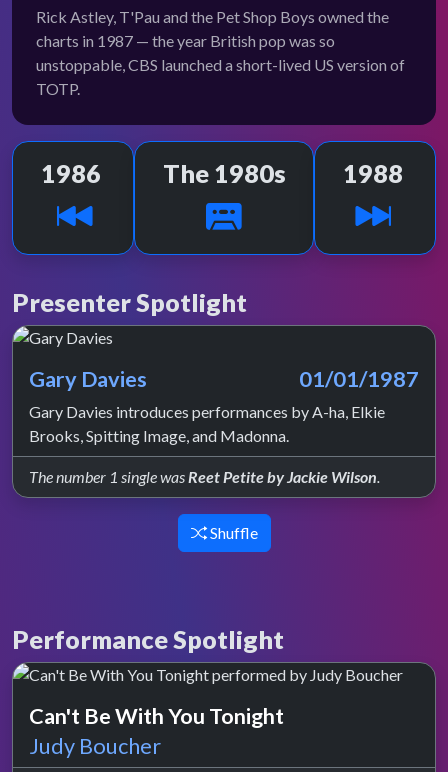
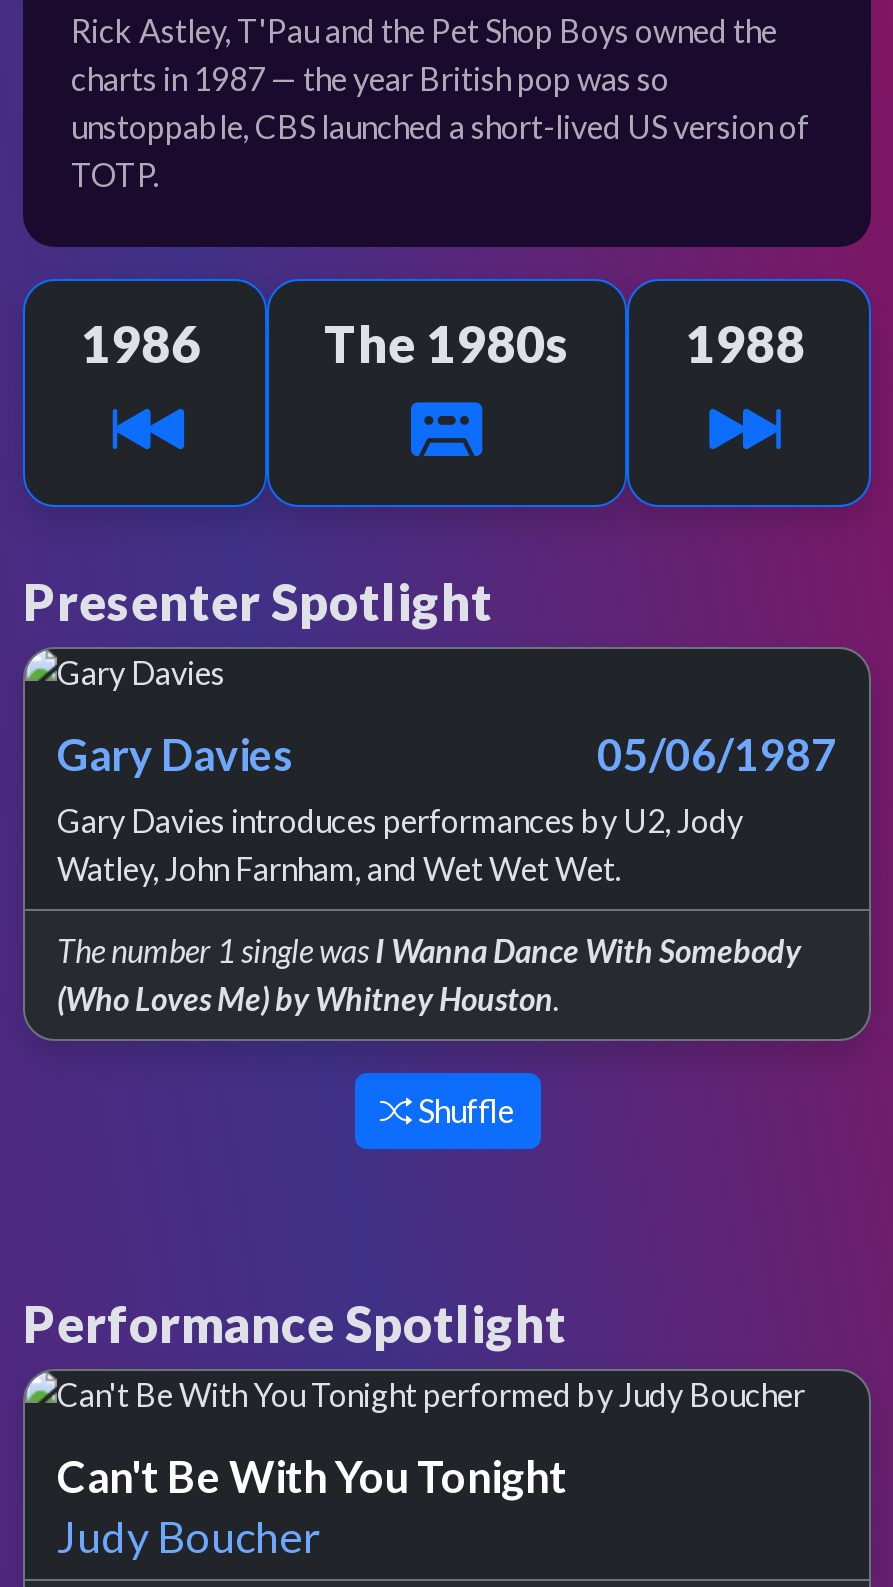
- 01/01/1987
- Gary Davies introduces performances by A-ha, Elkie
- Brooks, Spitting Image, and Madonna.
+ 05/06/1987
+ Gary Davies introduces performances by U2, Jody
+ Watley, John Farnham, and Wet Wet Wet.

- The number 1 single was Reet Petite by Jackie Wilson.
+ The number 1 single was I Wanna Dance With Somebody
+ (Who Loves Me) by Whitney Houston.
